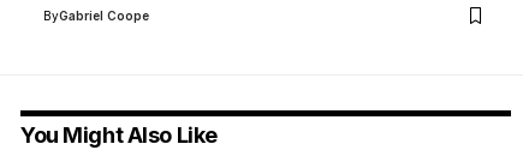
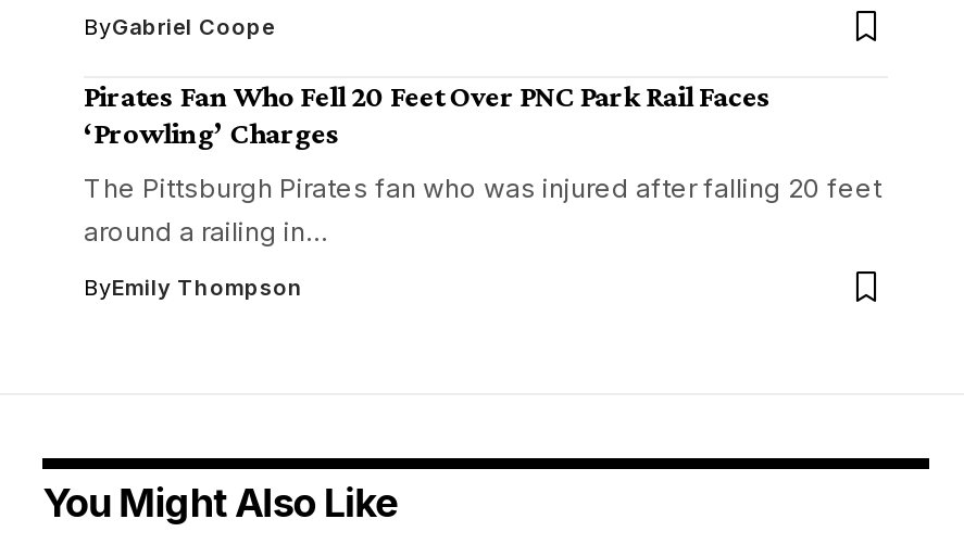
+ Pirates Fan Who Fell 20 Feet Over PNC Park Rail Faces
+ ‘Prowling’ Charges
+ The Pittsburgh Pirates fan who was injured after falling 20 feet
+ around a railing in…
+ ByEmily Thompson
